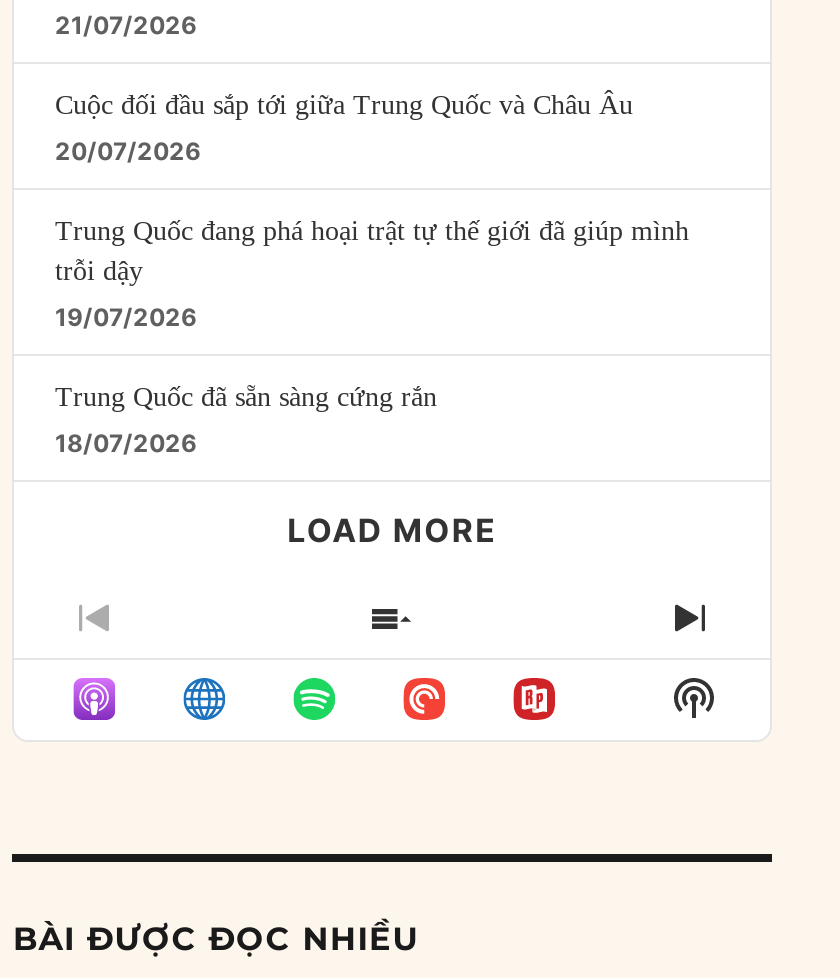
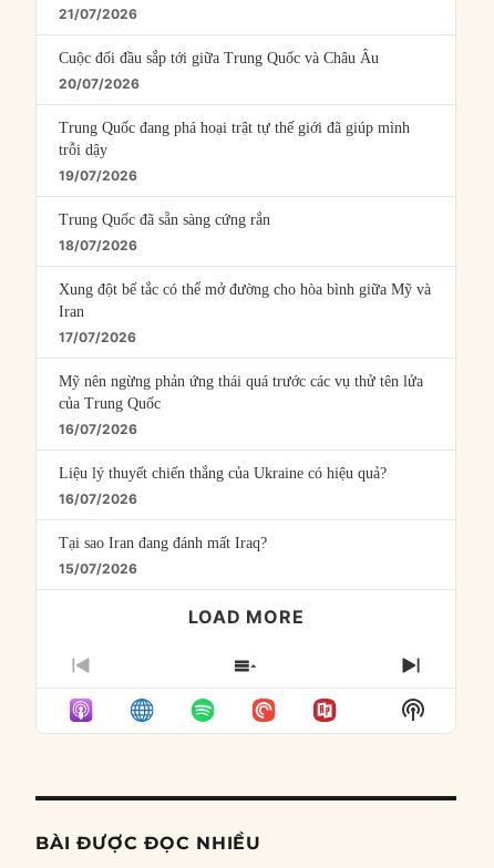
+ Xung đột bế tắc có thể mở đường cho hòa bình giữa Mỹ và
+ Iran
+ 17/07/2026
+ Mỹ nên ngừng phản ứng thái quá trước các vụ thử tên lửa
+ của Trung Quốc
+ 16/07/2026
+ Liệu lý thuyết chiến thắng của Ukraine có hiệu quả?
+ 16/07/2026
+ Tại sao Iran đang đánh mất Iraq?
+ 15/07/2026
